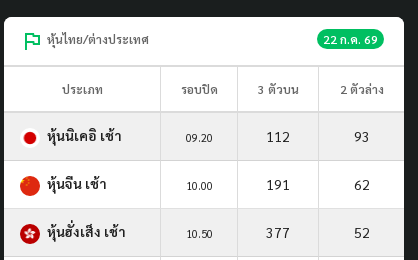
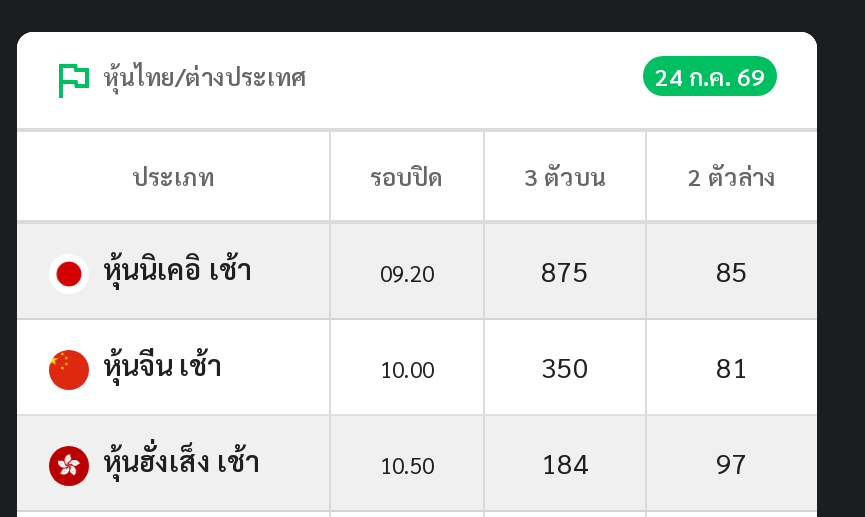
- 22 ก.ค. 69
+ 24 ก.ค. 69

- 112
+ 875

- 93
+ 85

- 191
+ 350

- 62
+ 81

- 377
+ 184

- 52
+ 97
